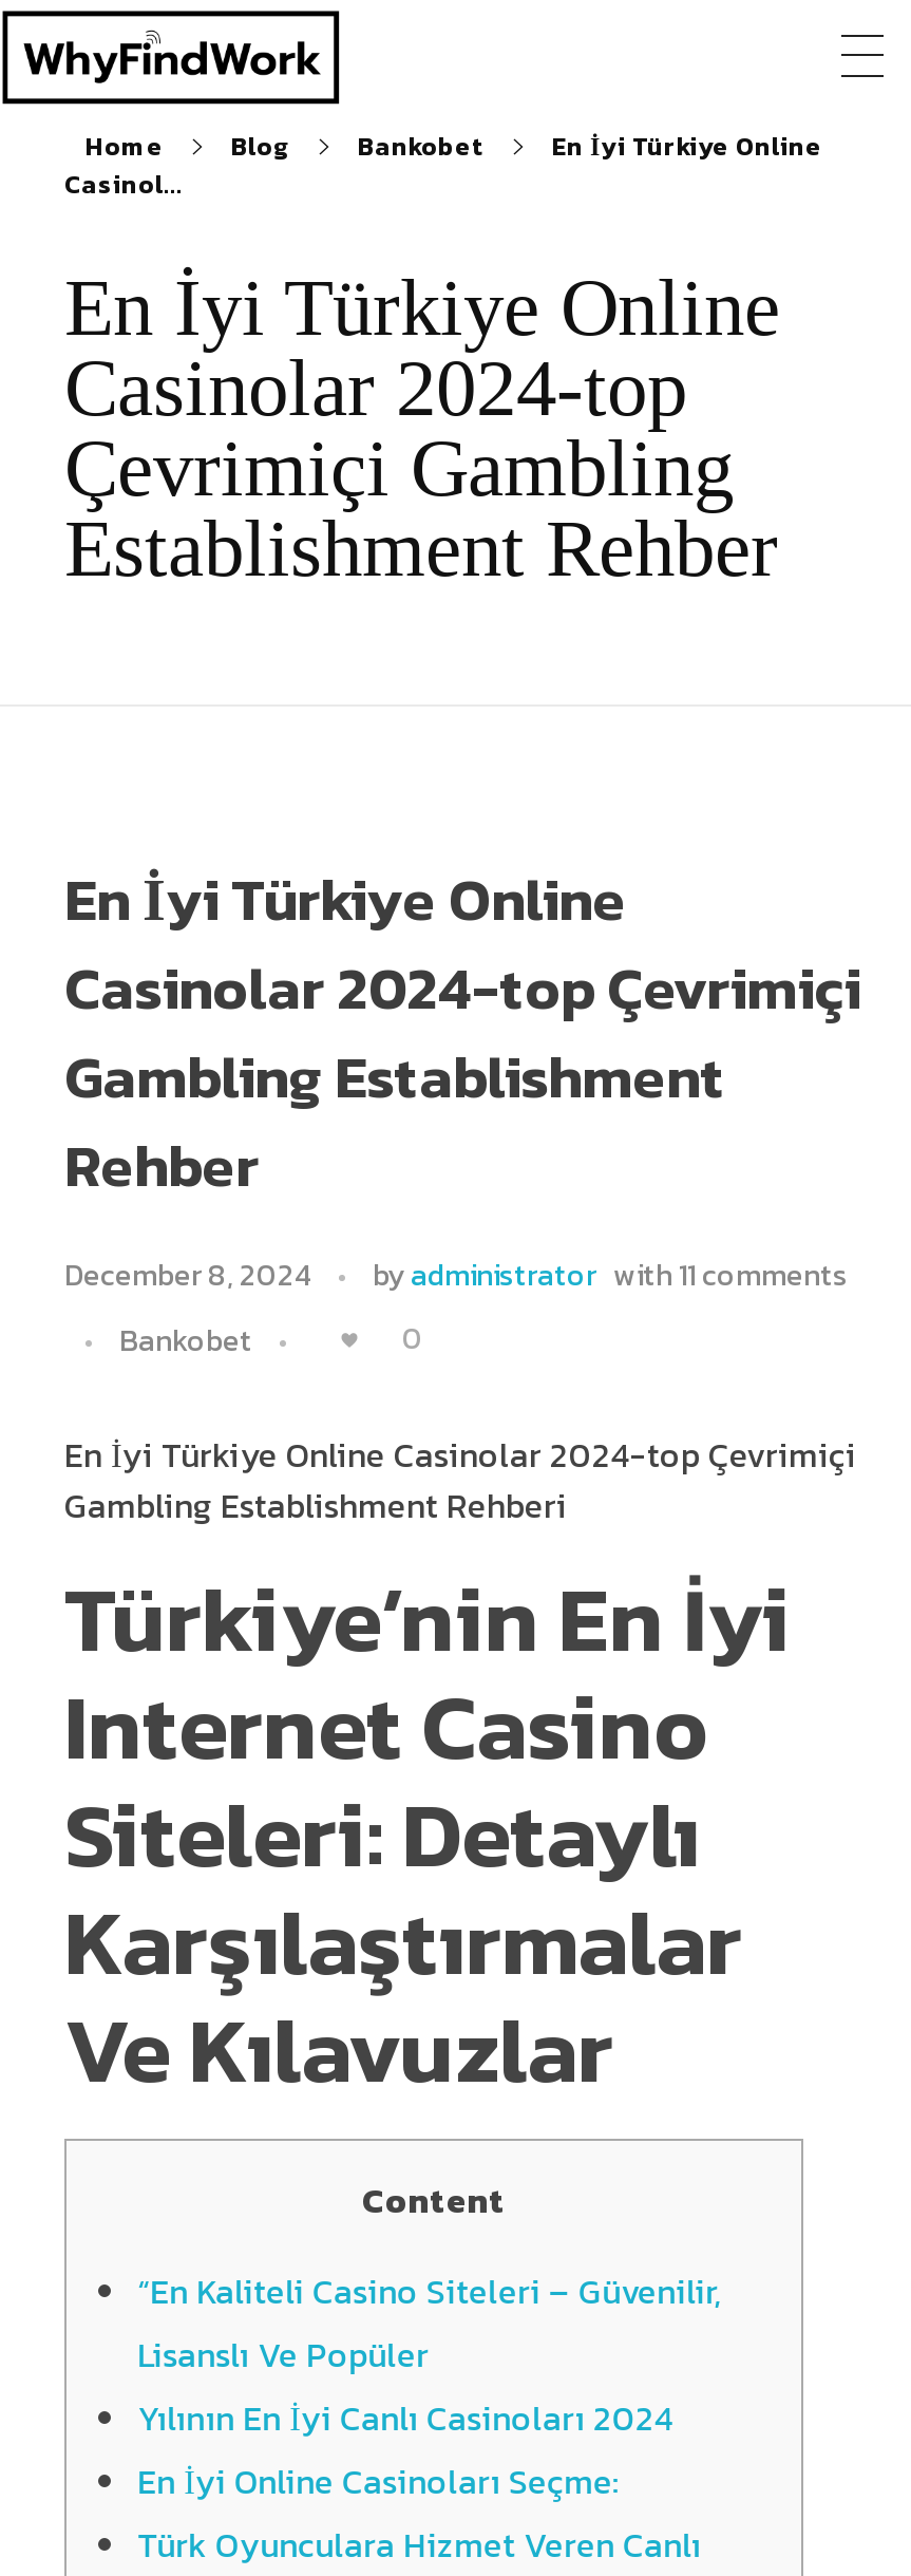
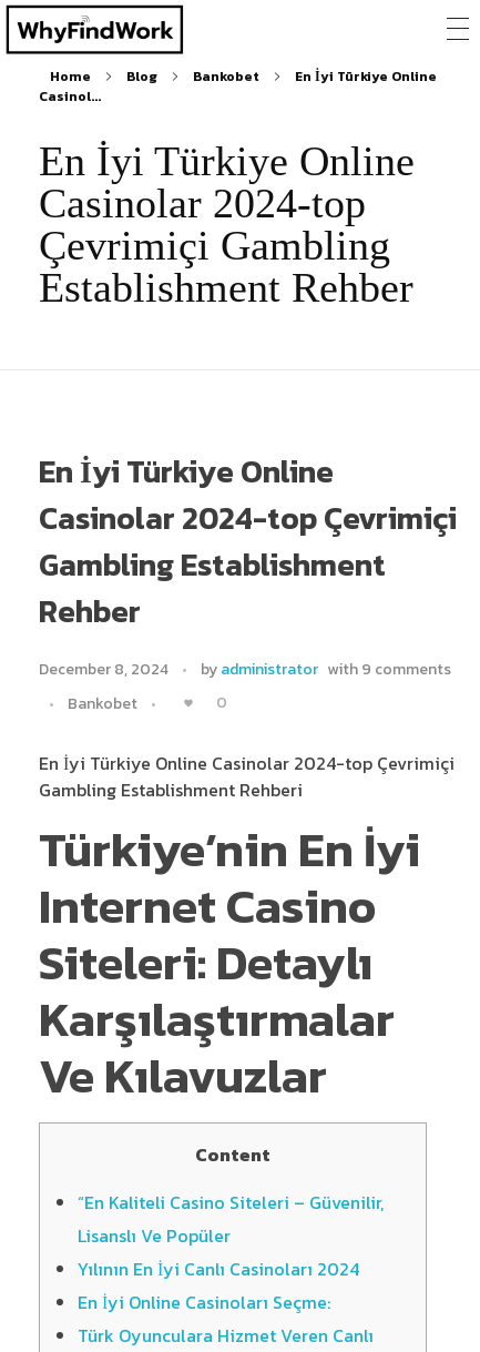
- by administrator with 11 comments
+ by administrator with 9 comments
